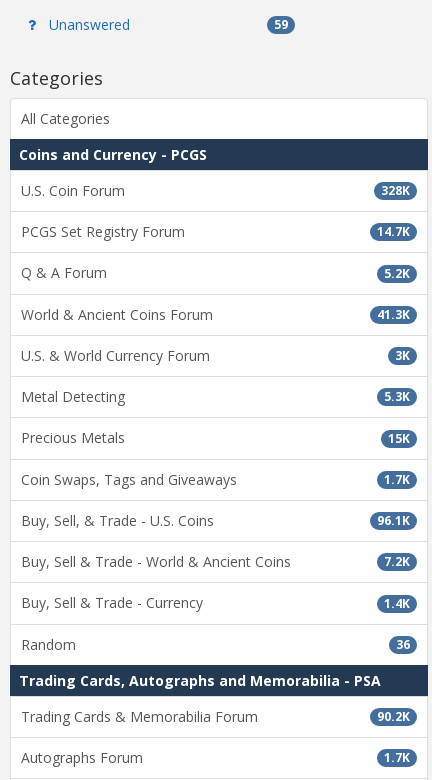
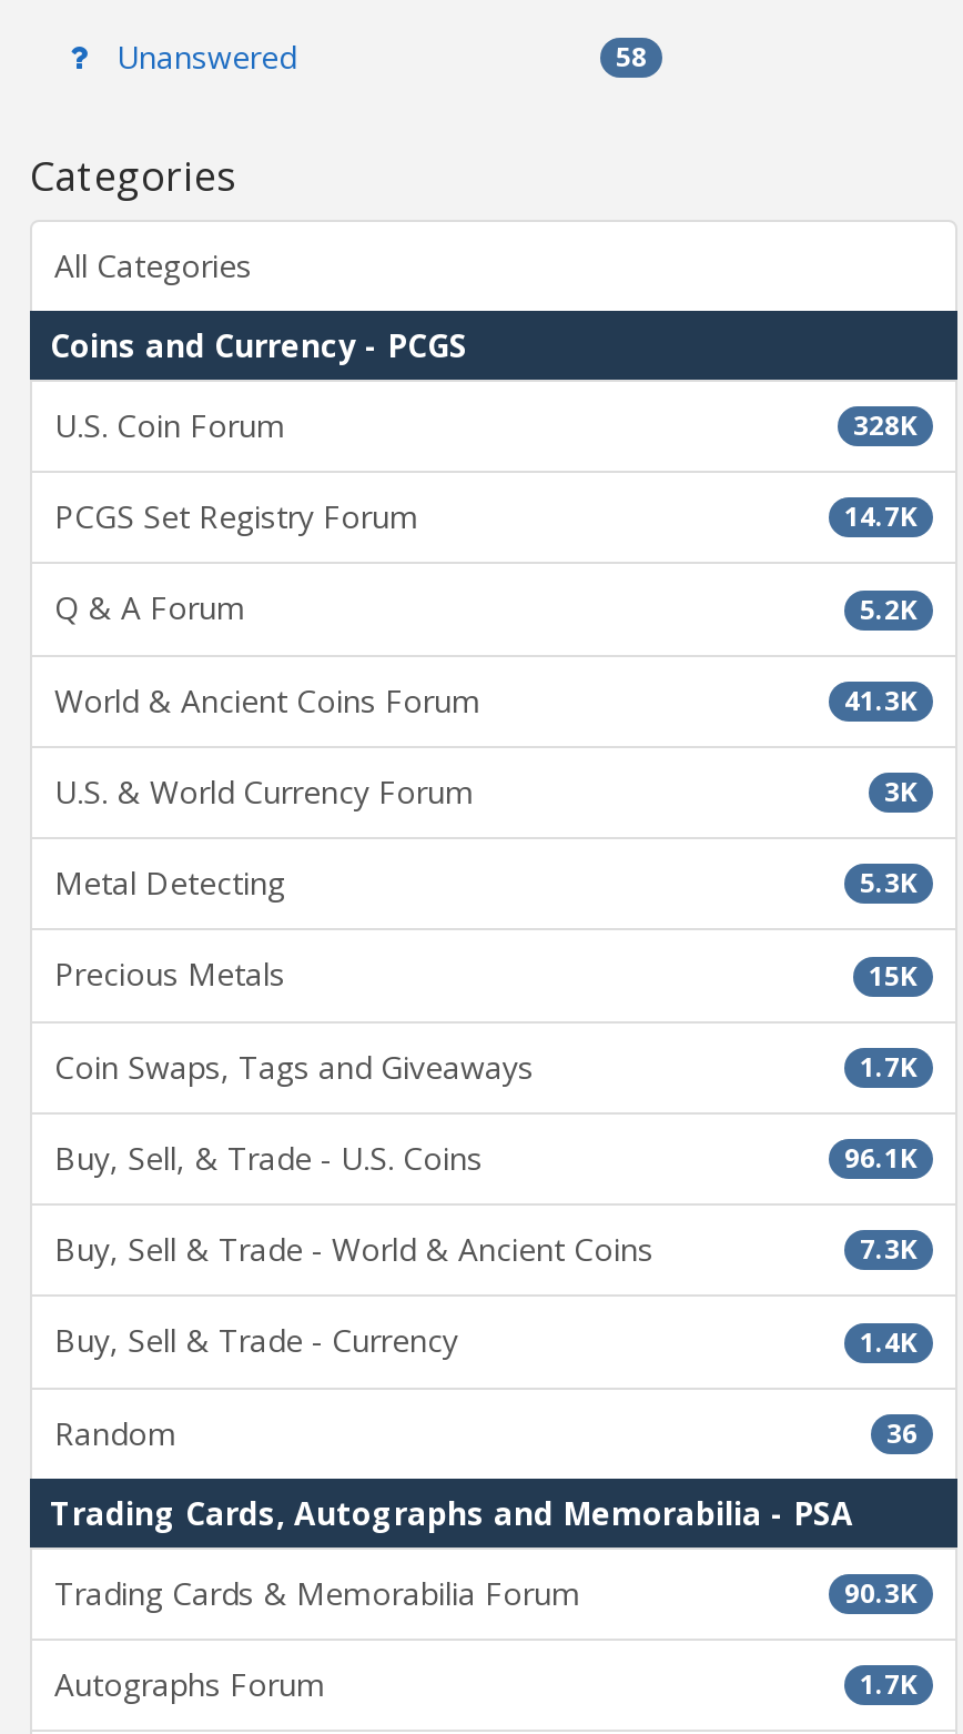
- 59
+ 58

- 7.2K
+ 7.3K

- 90.2K
+ 90.3K
